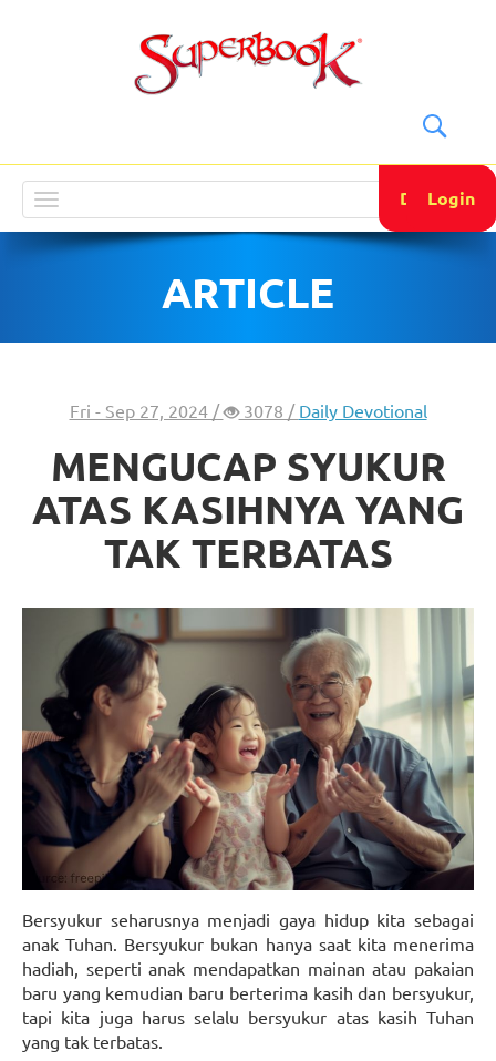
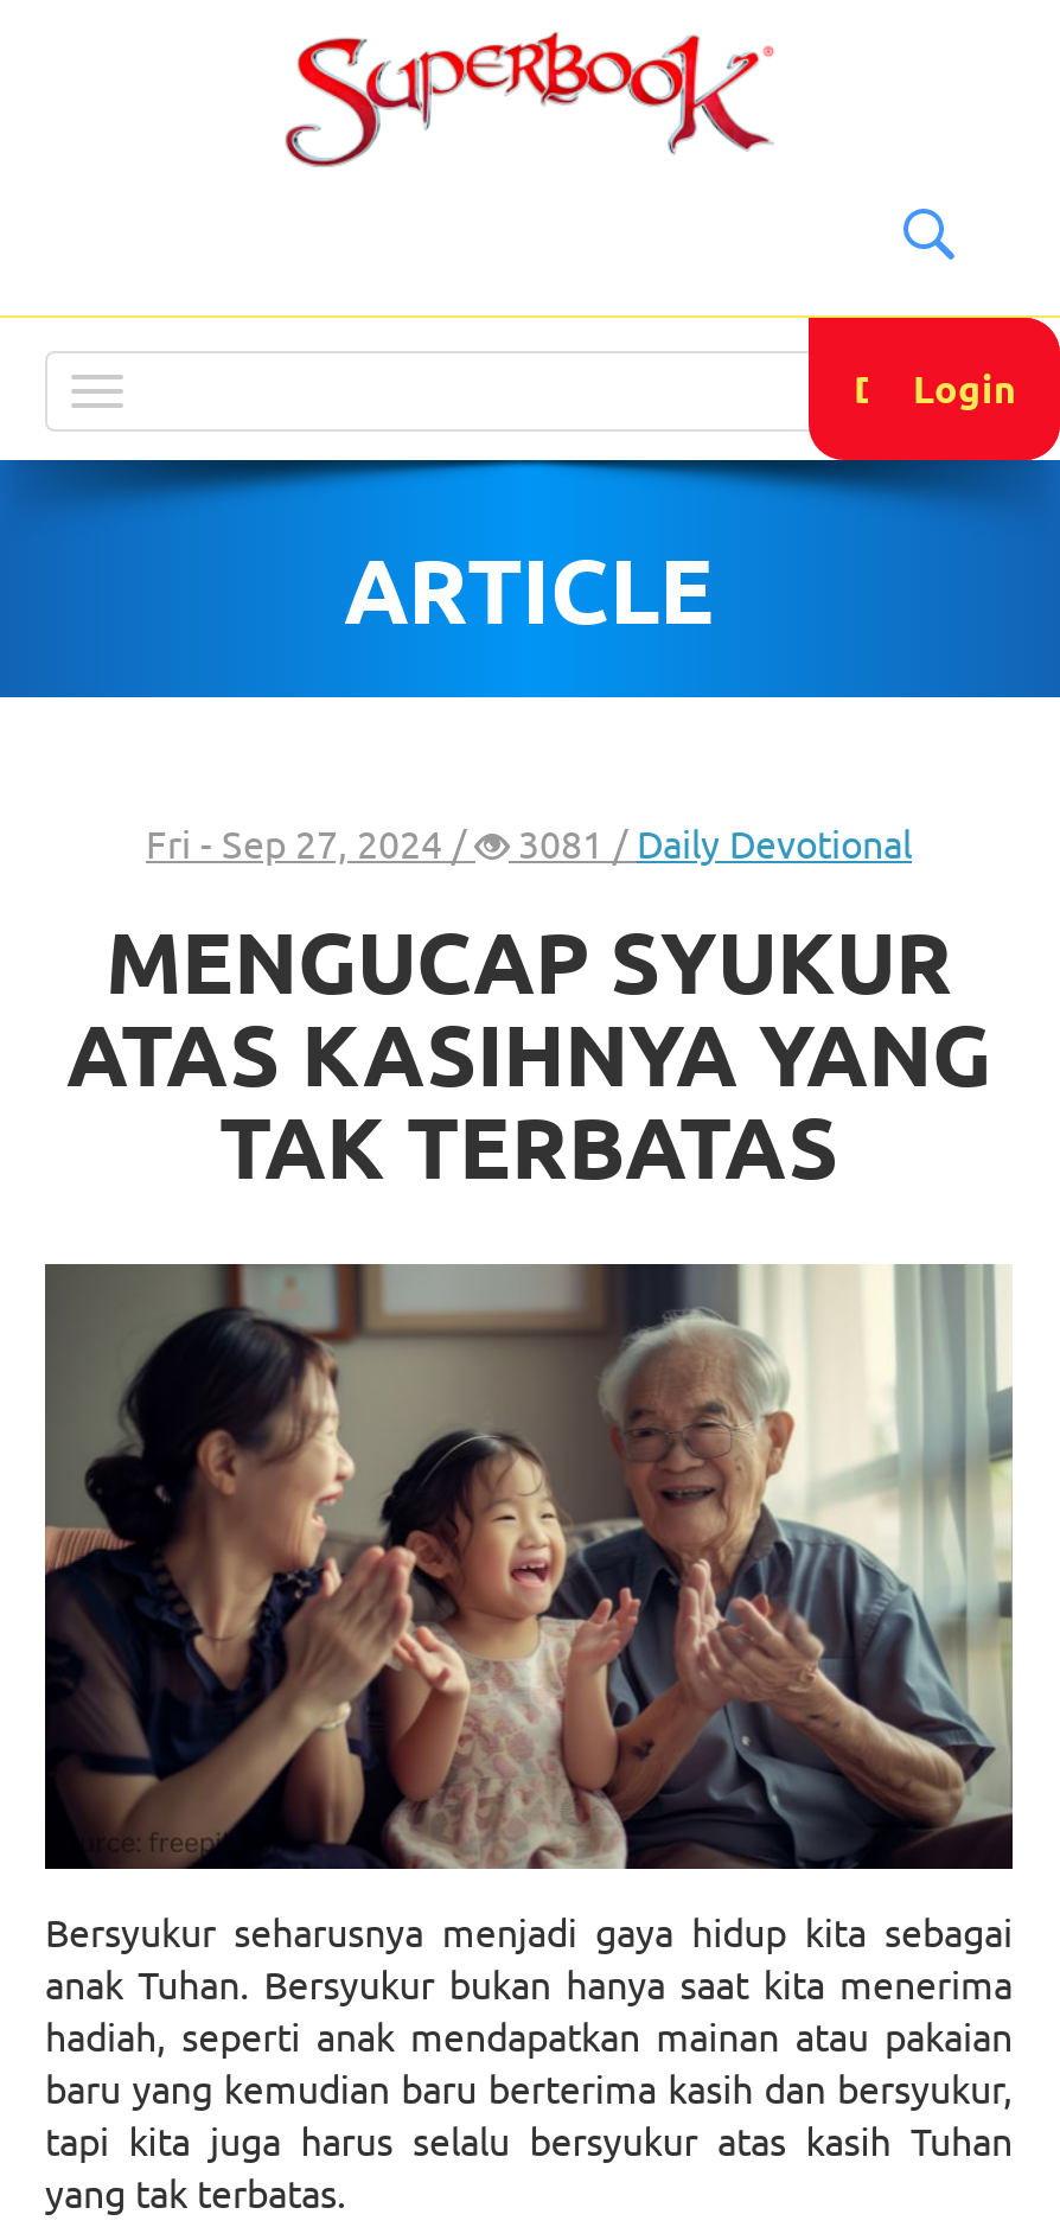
- 3078 / Daily Devotional
+ 3081 / Daily Devotional
